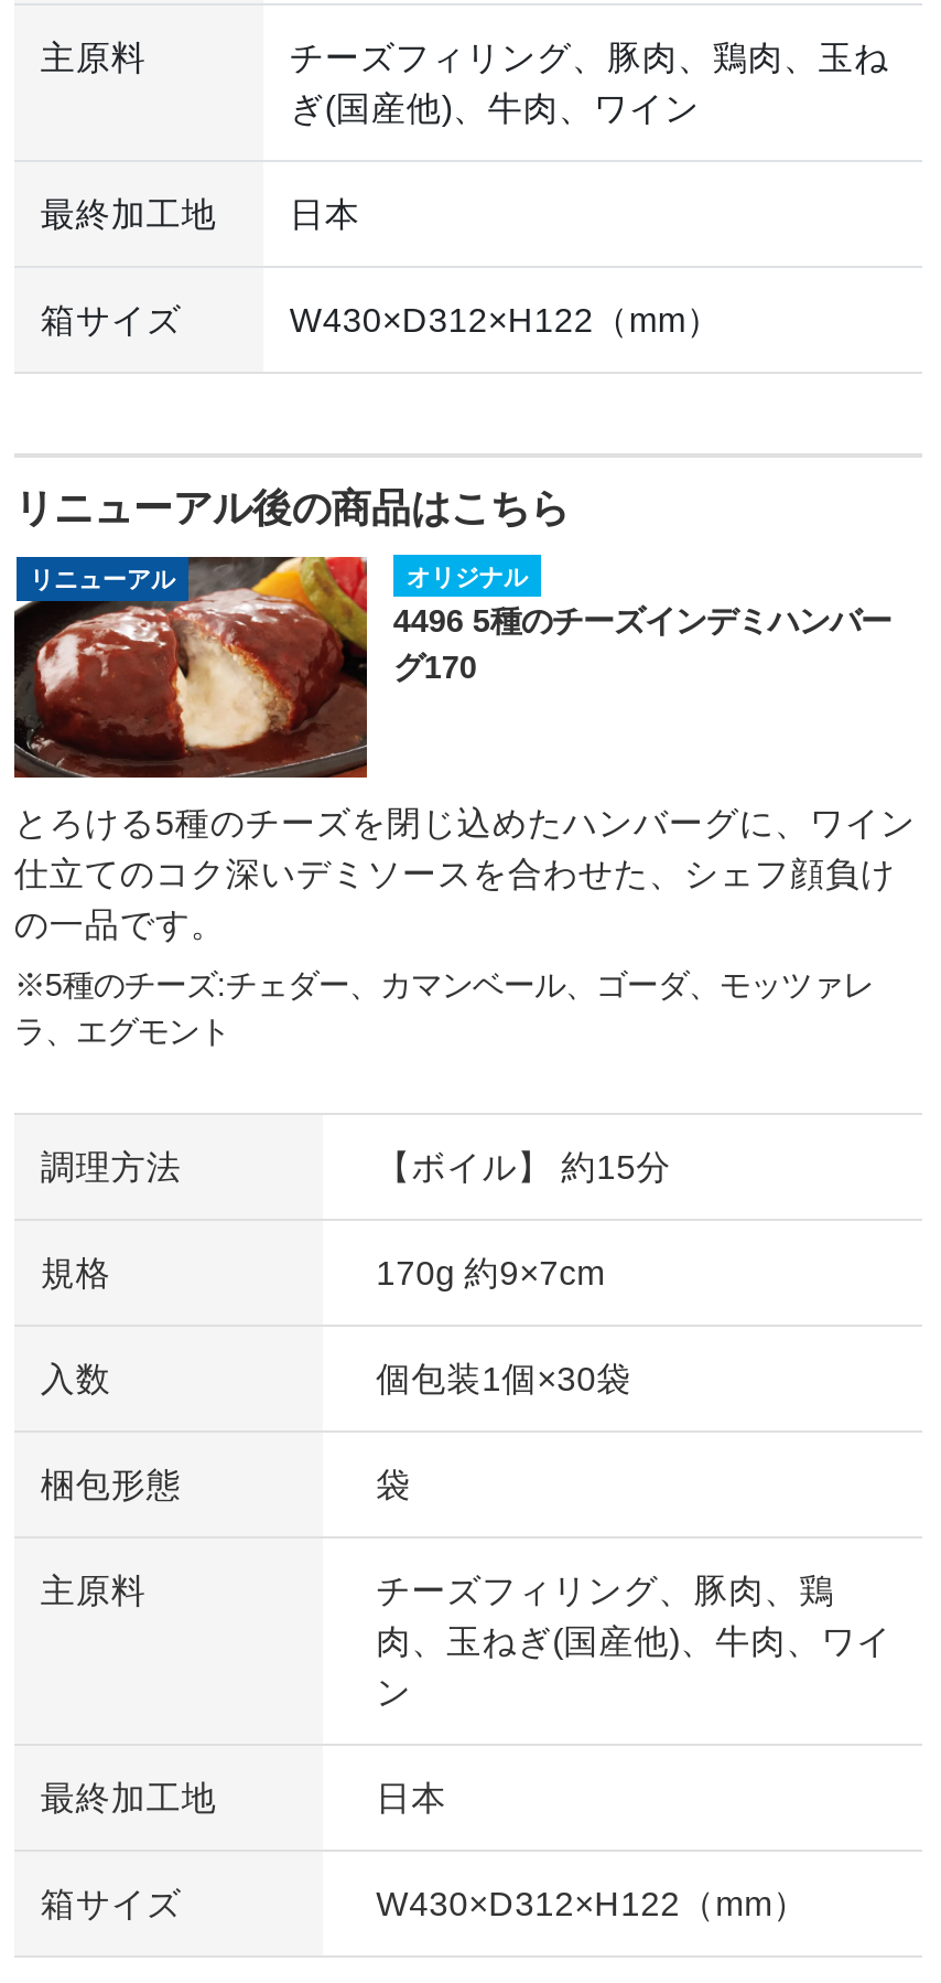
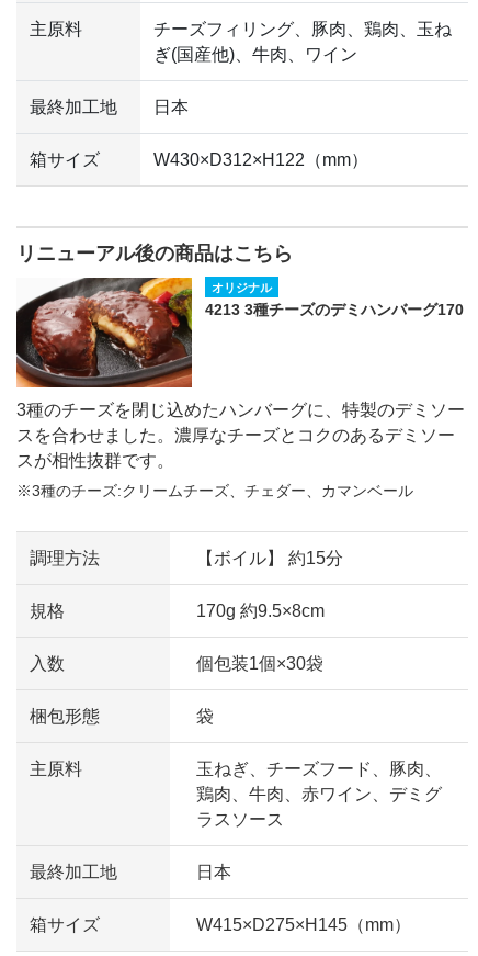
- [image]
- リニューアル
- 4496 5種のチーズインデミハンバー
- グ170
+ [image]
+ 4213 3種チーズのデミハンバーグ170

- とろける5種のチーズを閉じ込めたハンバーグに、ワイン
- 仕立てのコク深いデミソースを合わせた、シェフ顔負け
- の一品です。
+ 3種のチーズを閉じ込めたハンバーグに、特製のデミソー
+ スを合わせました。濃厚なチーズとコクのあるデミソー
+ スが相性抜群です。

- ※5種のチーズ:チェダー、カマンベール、ゴーダ、モッツァレ
- ラ、エグモント
+ ※3種のチーズ:クリームチーズ、チェダー、カマンベール

- 170g 約9×7cm
+ 170g 約9.5×8cm

- チーズフィリング、豚肉、鶏
- 肉、玉ねぎ(国産他)、牛肉、ワイ
- ン
+ 玉ねぎ、チーズフード、豚肉、
+ 鶏肉、牛肉、赤ワイン、デミグ
+ ラスソース

- W430×D312×H122（mm）
+ W415×D275×H145（mm）
